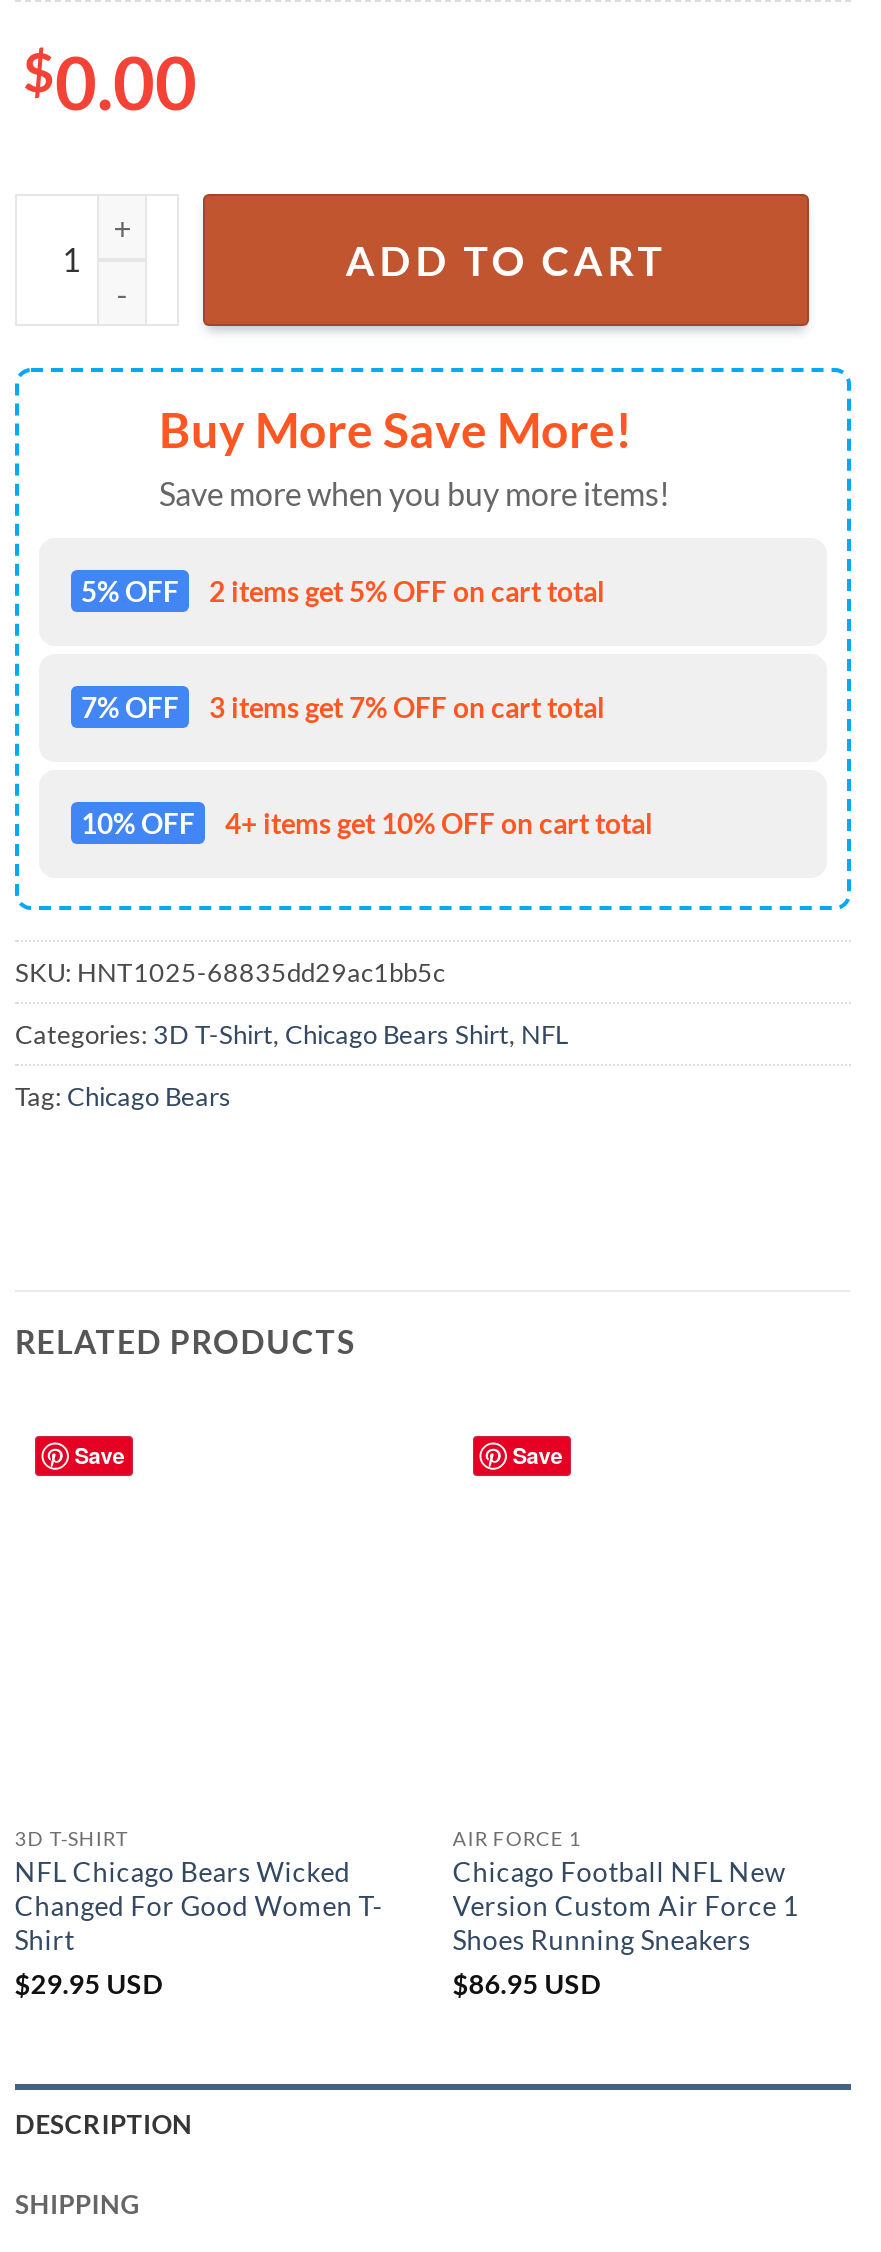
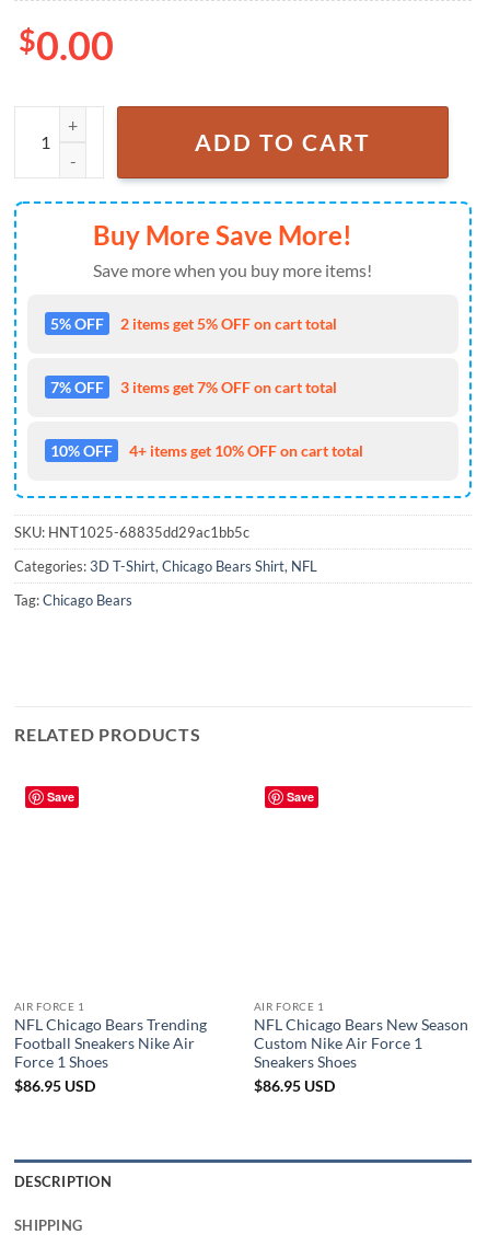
- 3D T-SHIRT
- NFL Chicago Bears Wicked
- Changed For Good Women T-
- Shirt
- $29.95 USD
+ AIR FORCE 1
+ NFL Chicago Bears Trending
+ Football Sneakers Nike Air
+ Force 1 Shoes
+ $86.95 USD

- Chicago Football NFL New
- Version Custom Air Force 1
- Shoes Running Sneakers
+ NFL Chicago Bears New Season
+ Custom Nike Air Force 1
+ Sneakers Shoes
